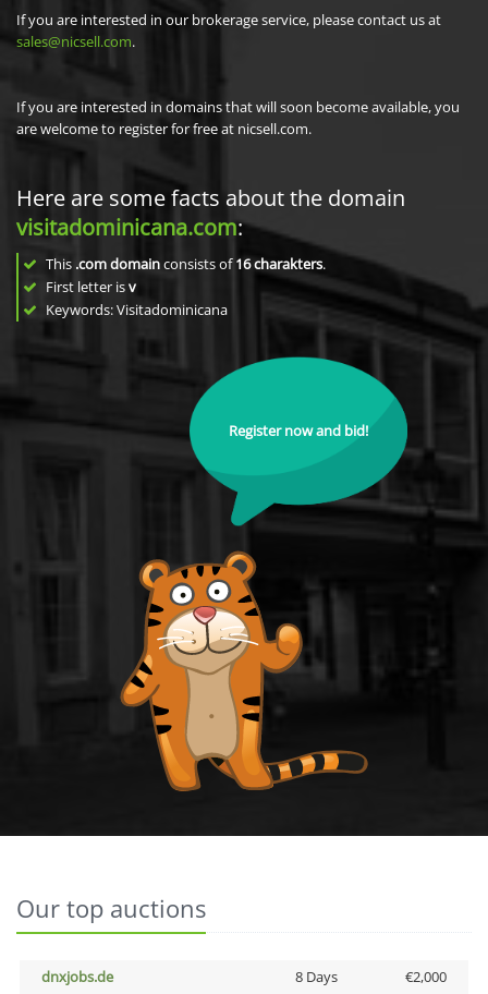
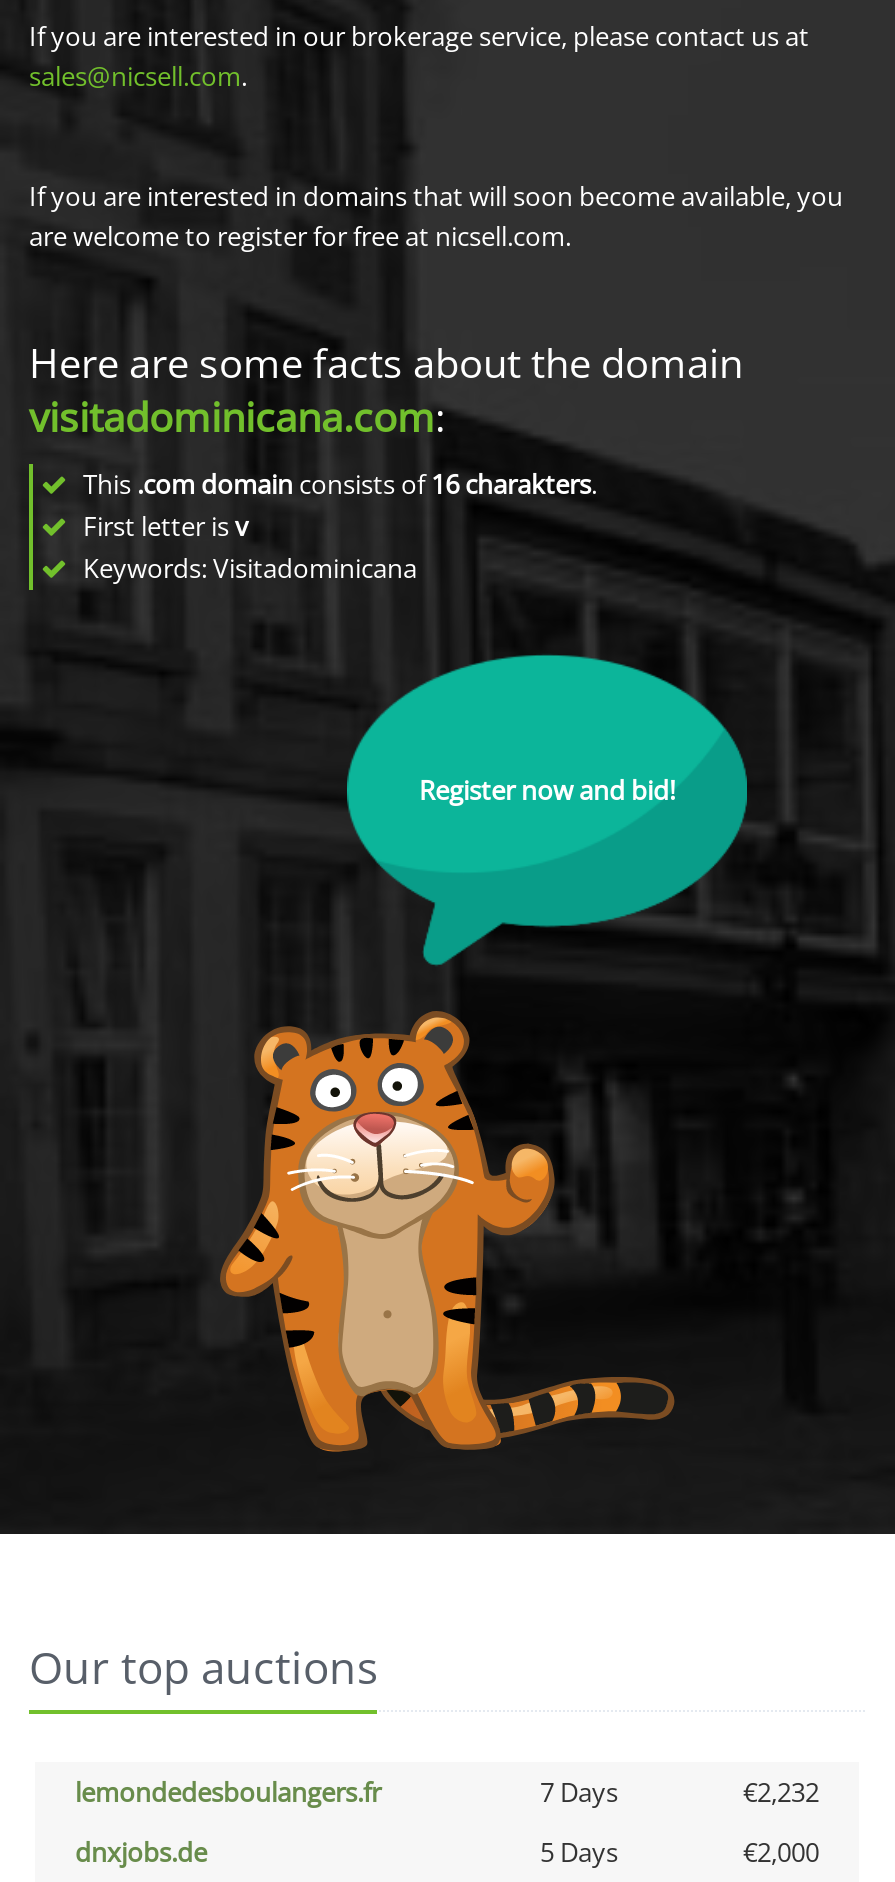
+ lemondedesboulangers.fr
+ 7 Days
+ €2,232

- 8 Days
+ 5 Days
